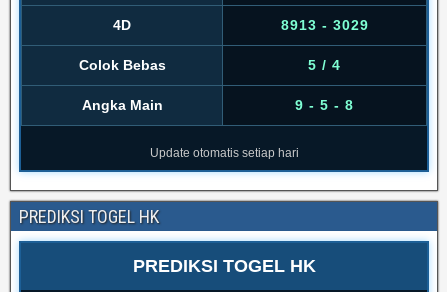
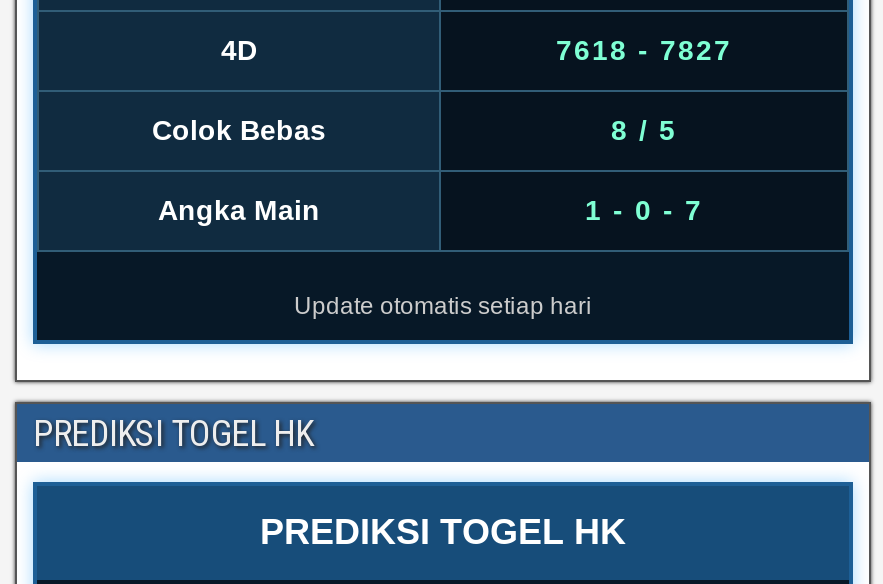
- 8913 - 3029
+ 7618 - 7827

- 5 / 4
+ 8 / 5

- 9 - 5 - 8
+ 1 - 0 - 7
